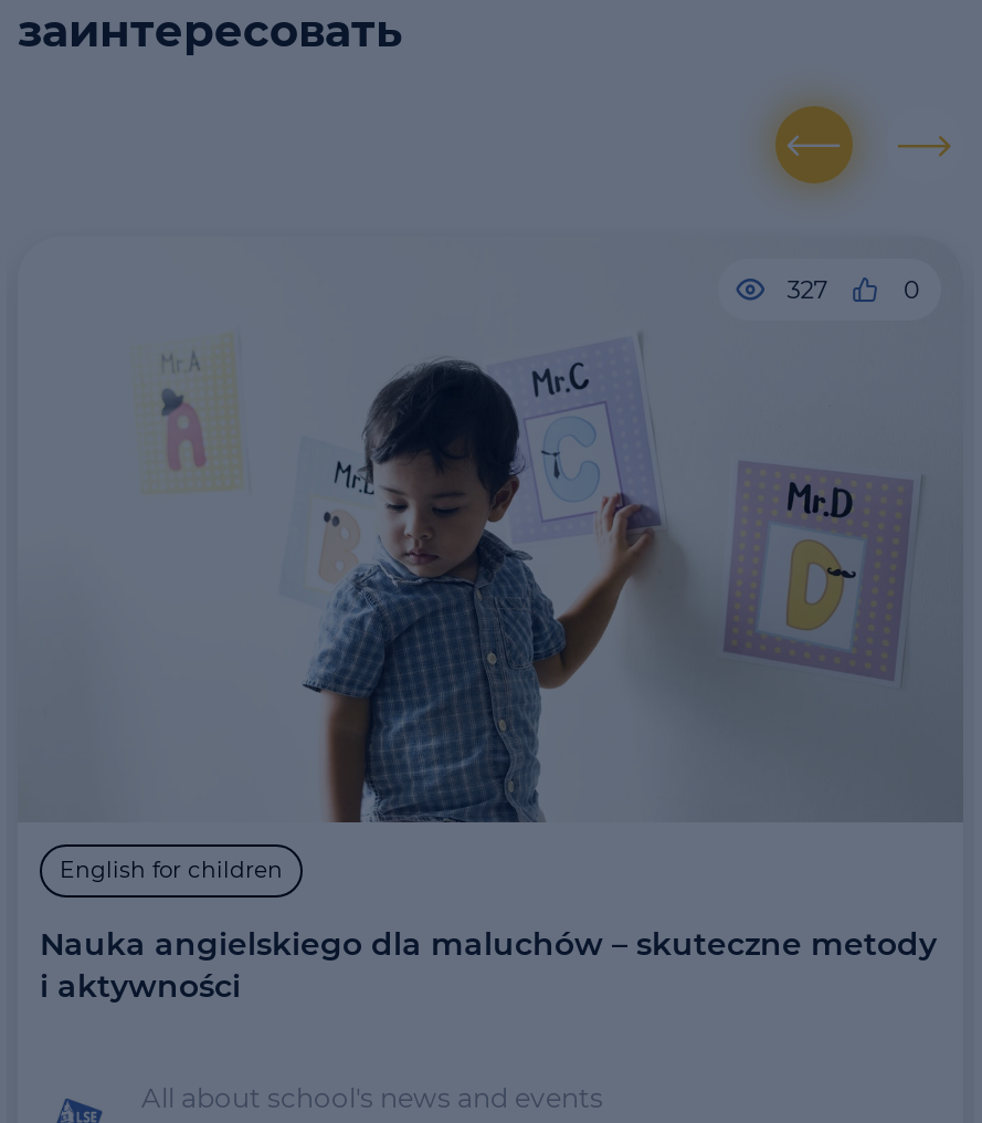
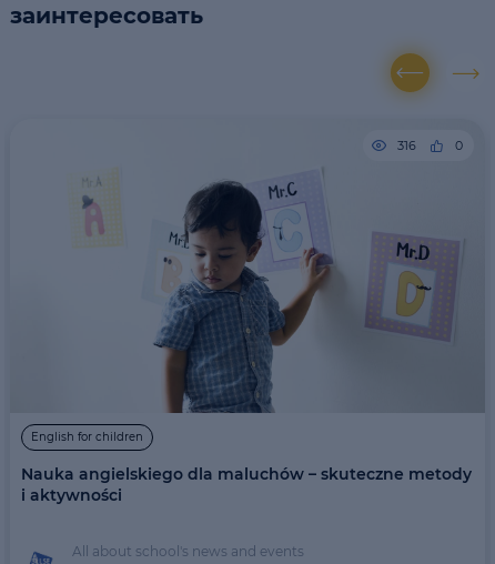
- 327
+ 316
